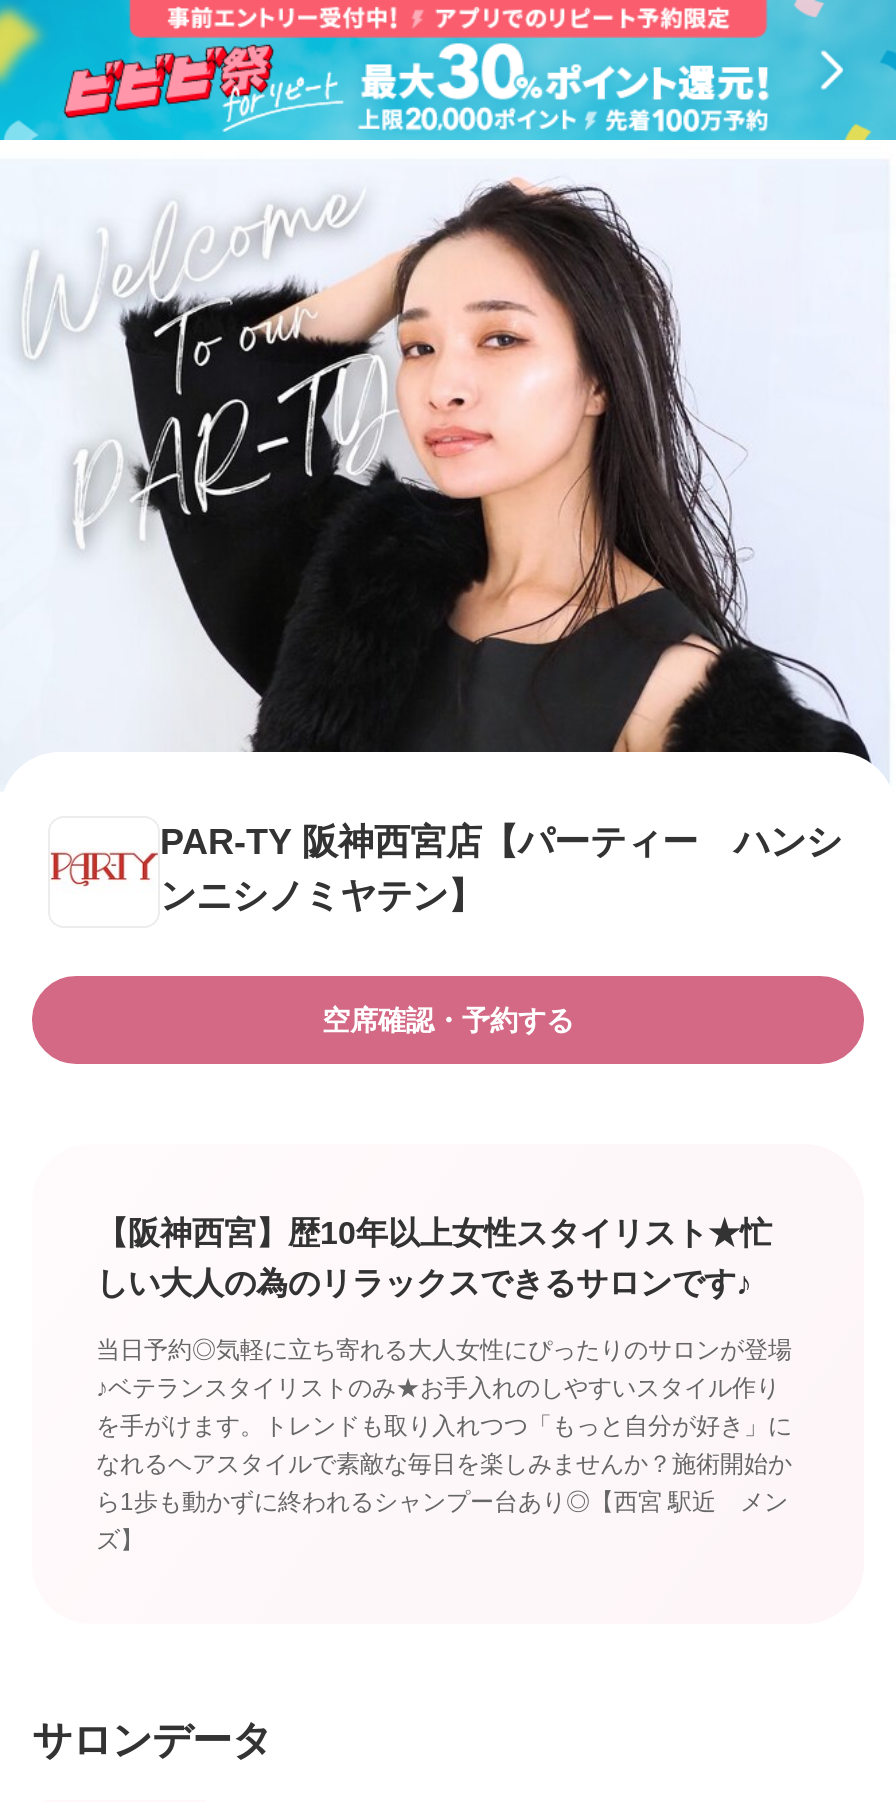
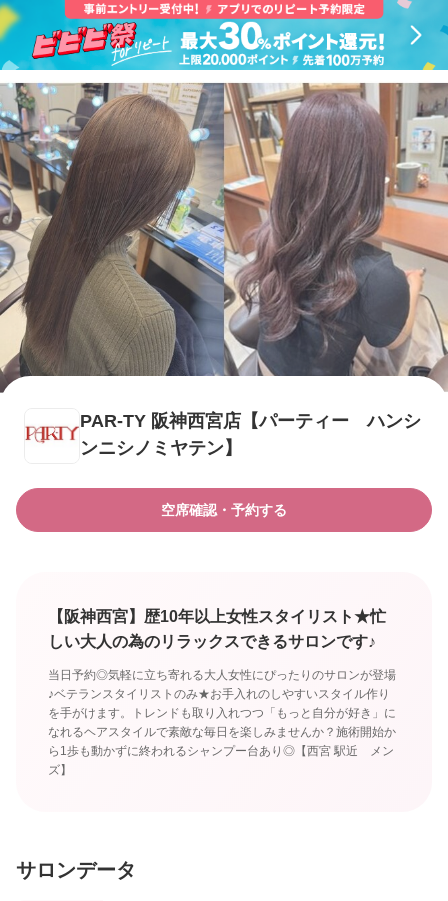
- [image]
+ [image]
